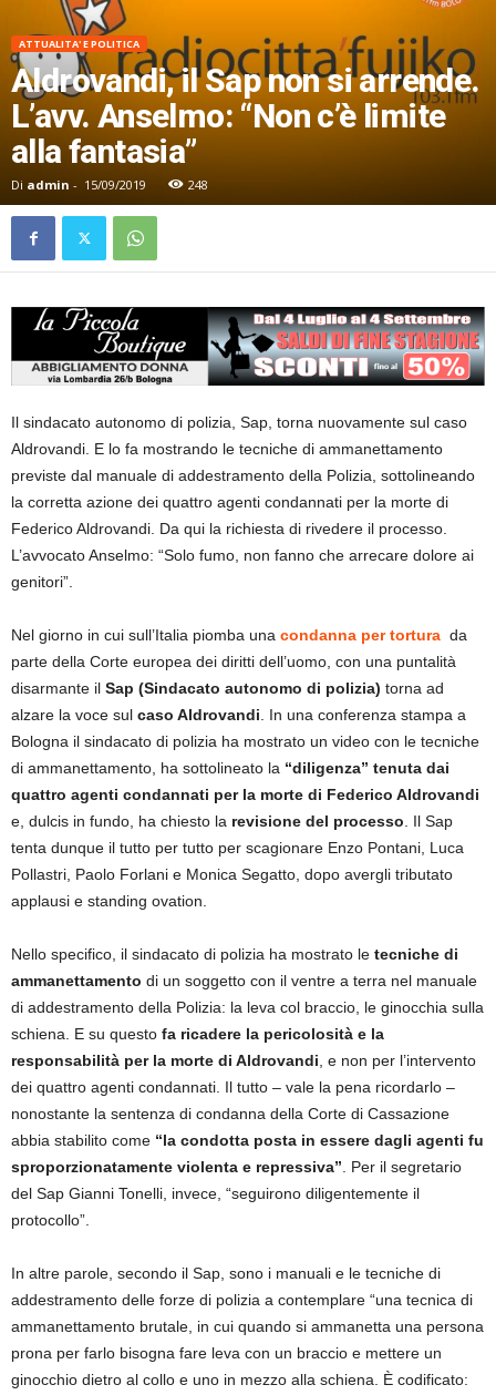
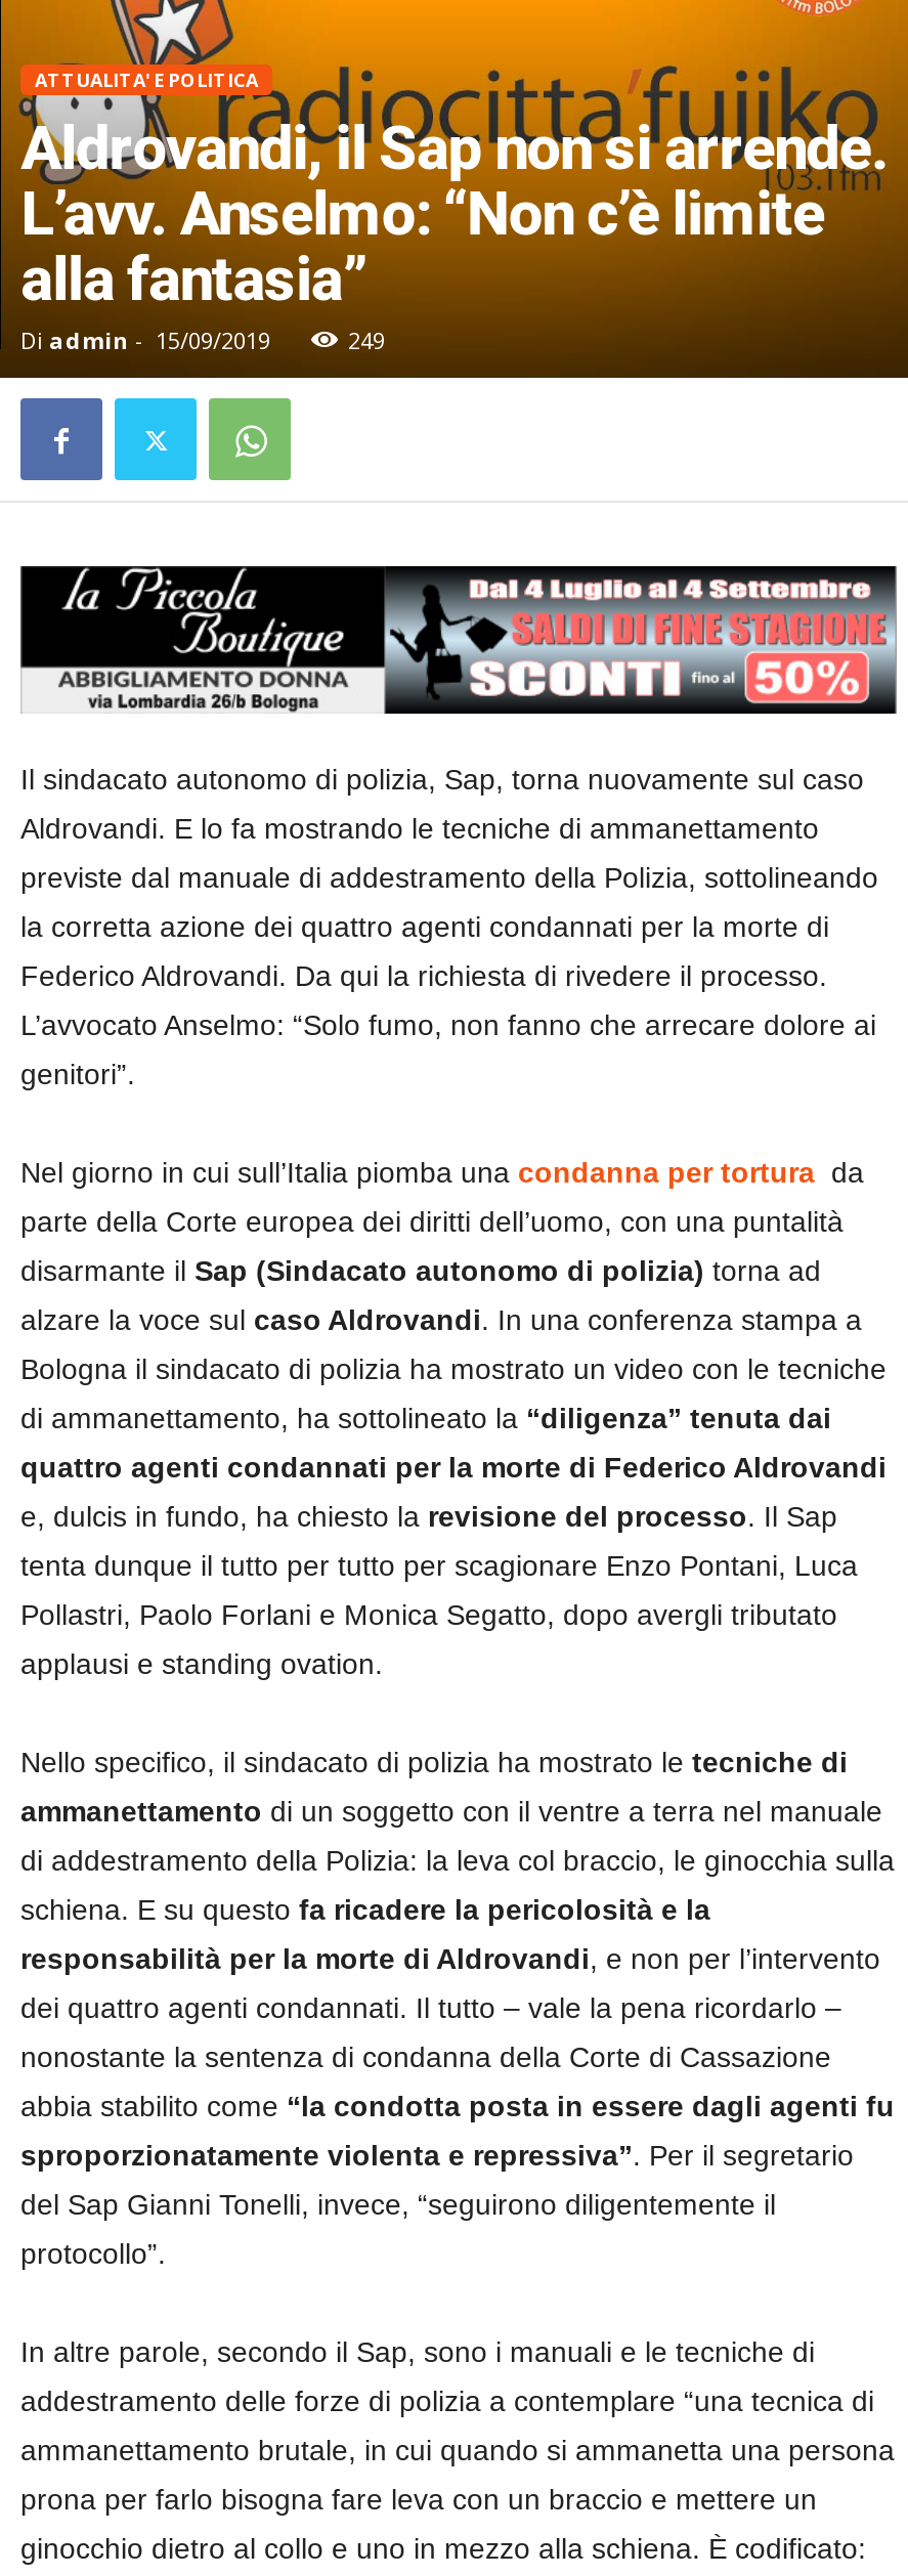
- 248
+ 249
